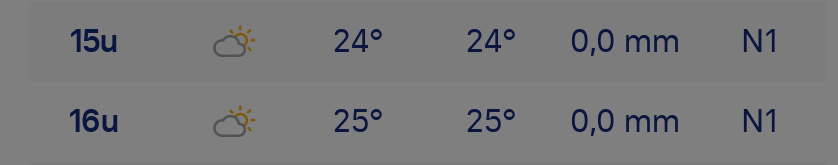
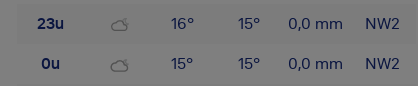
- 15u
- 24°
- 24°
+ 23u
+ 16°
+ 15°

- N1
+ NW2

- 16u
- 25°
- 25°
+ 0u
+ 15°
+ 15°

- N1
+ NW2
